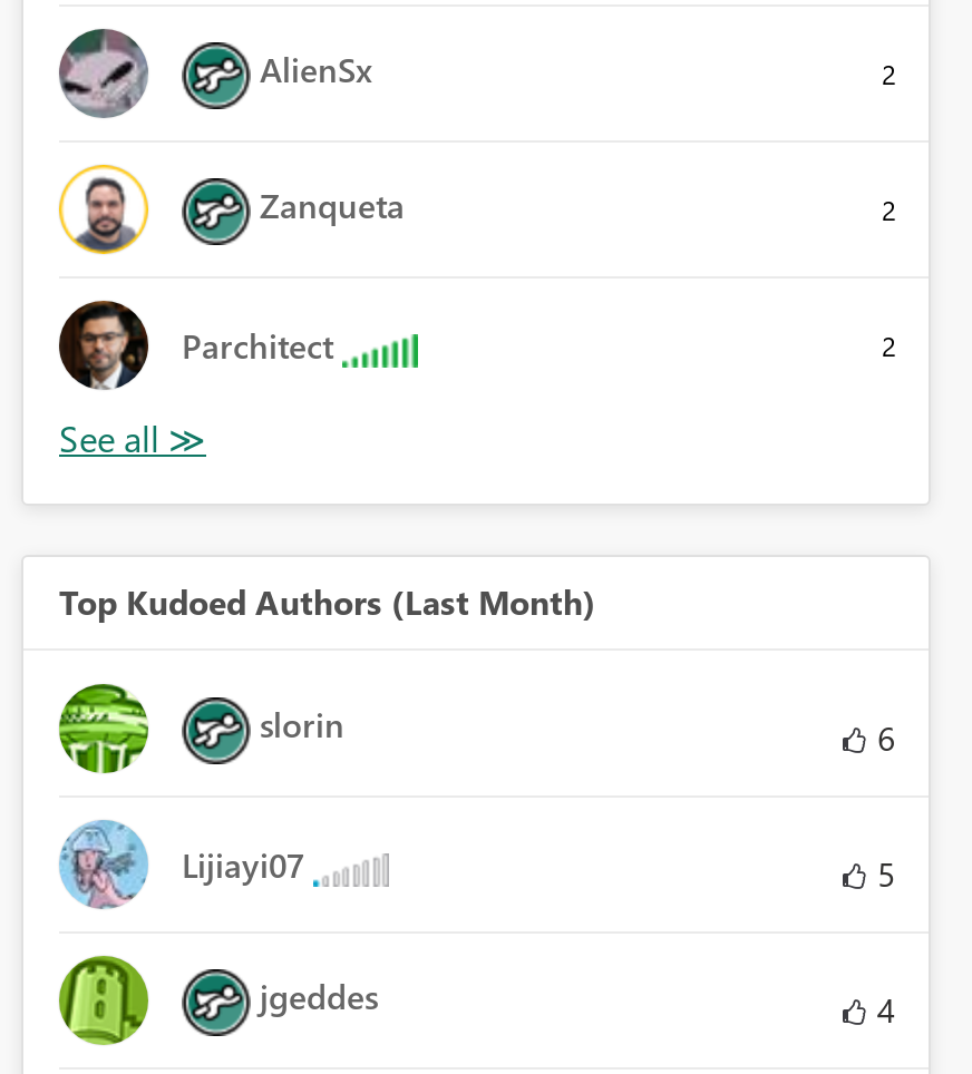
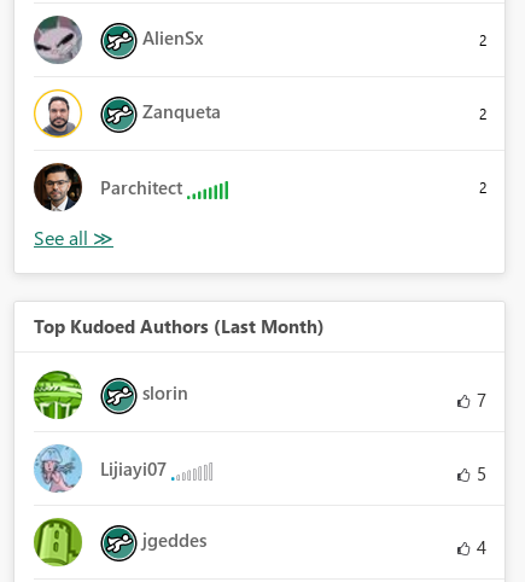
- 6
+ 7
